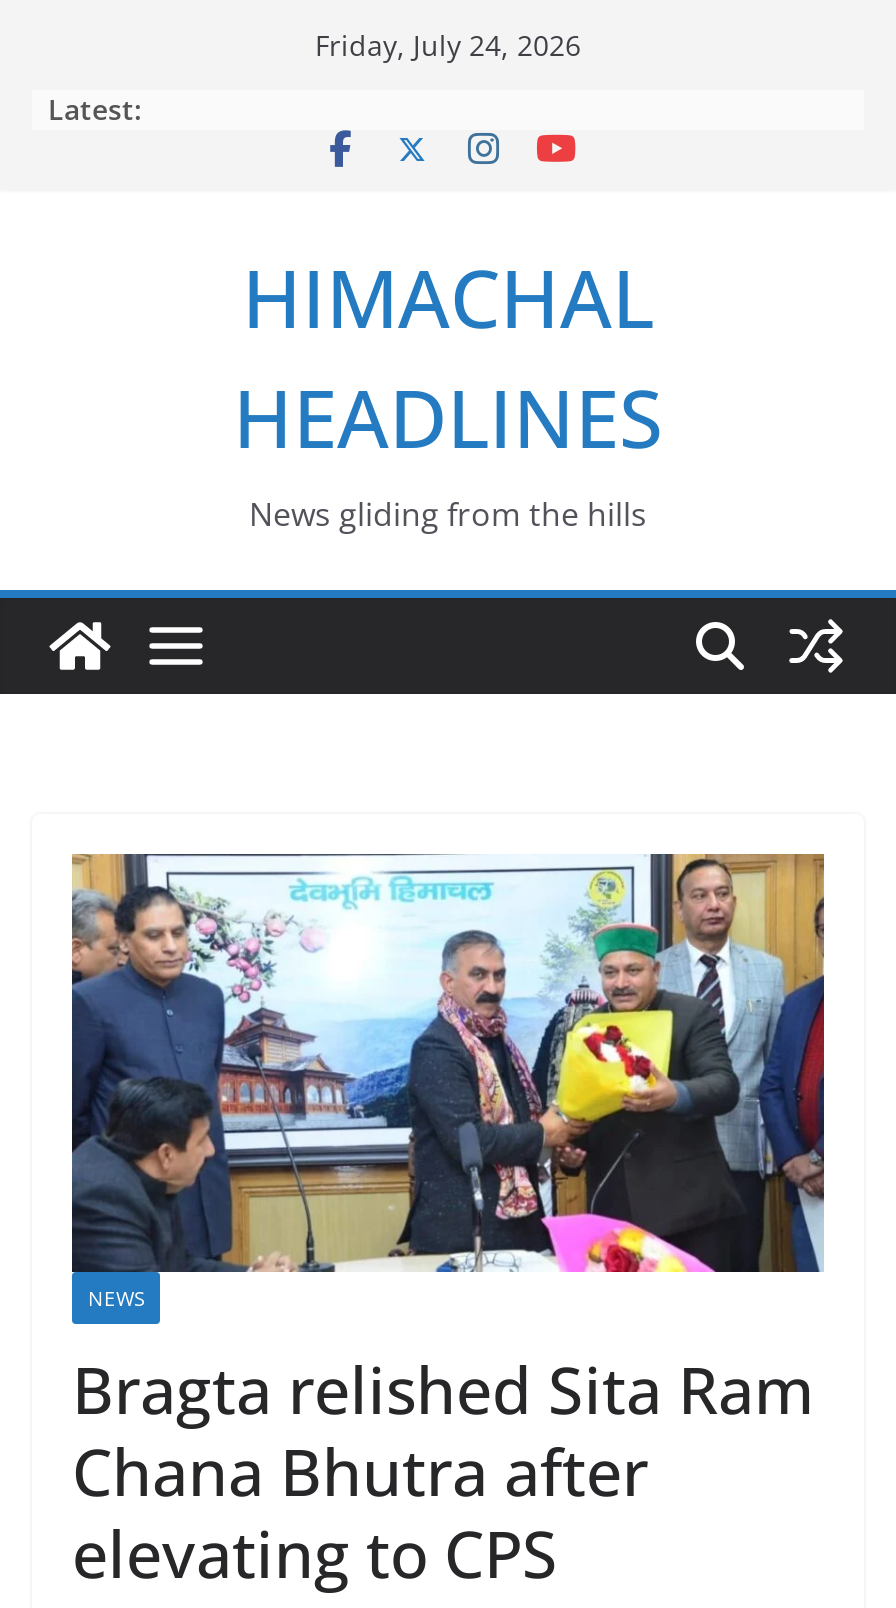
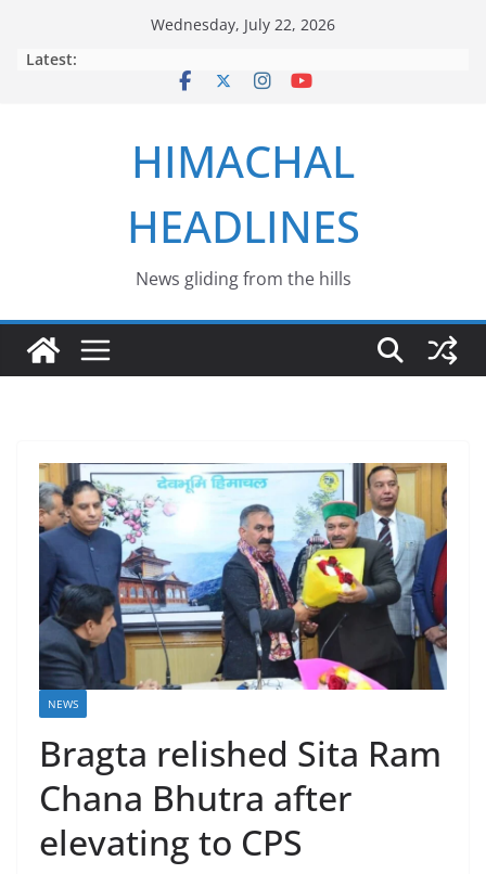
- Friday, July 24, 2026
+ Wednesday, July 22, 2026
